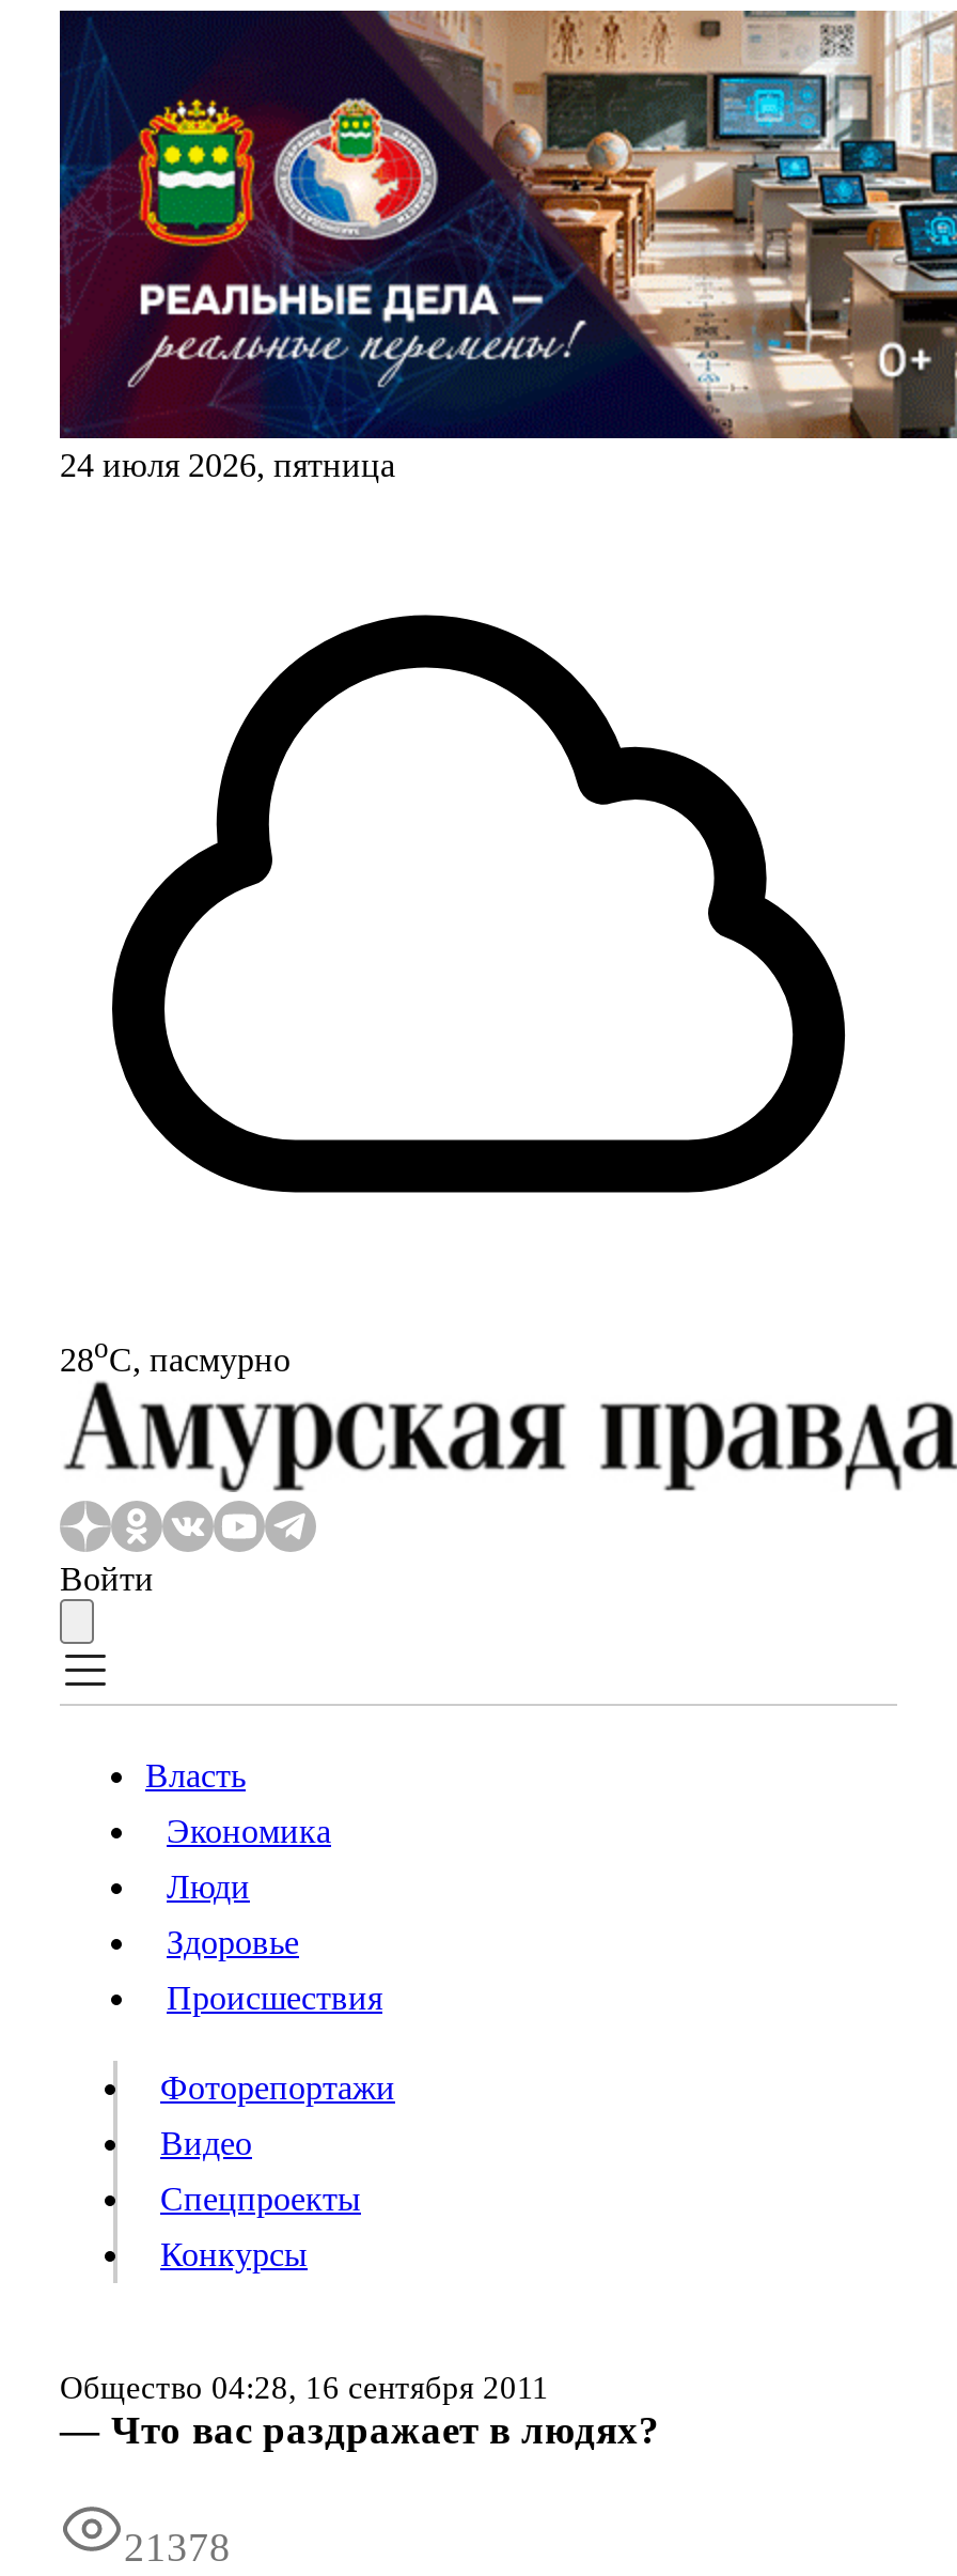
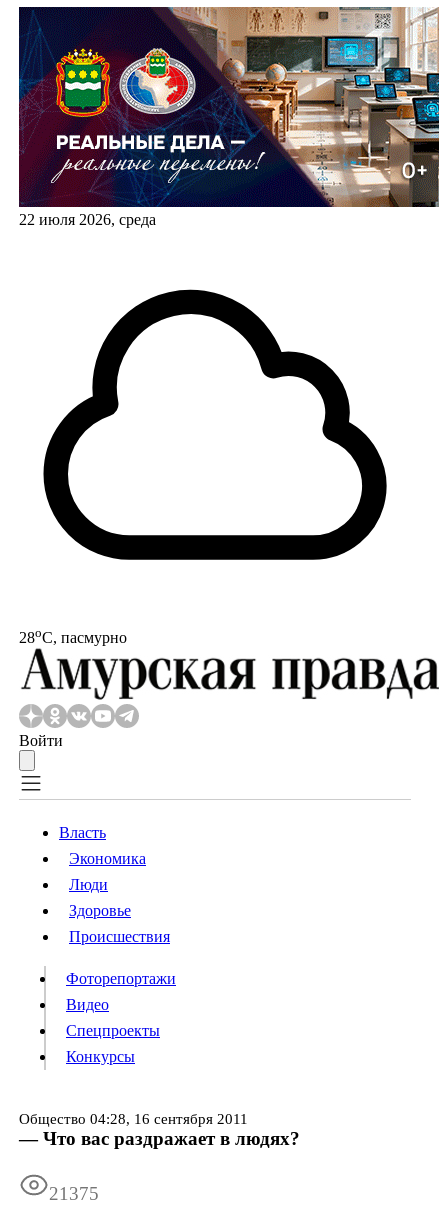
- 24 июля 2026, пятница
+ 22 июля 2026, среда

- 21378
+ 21375
